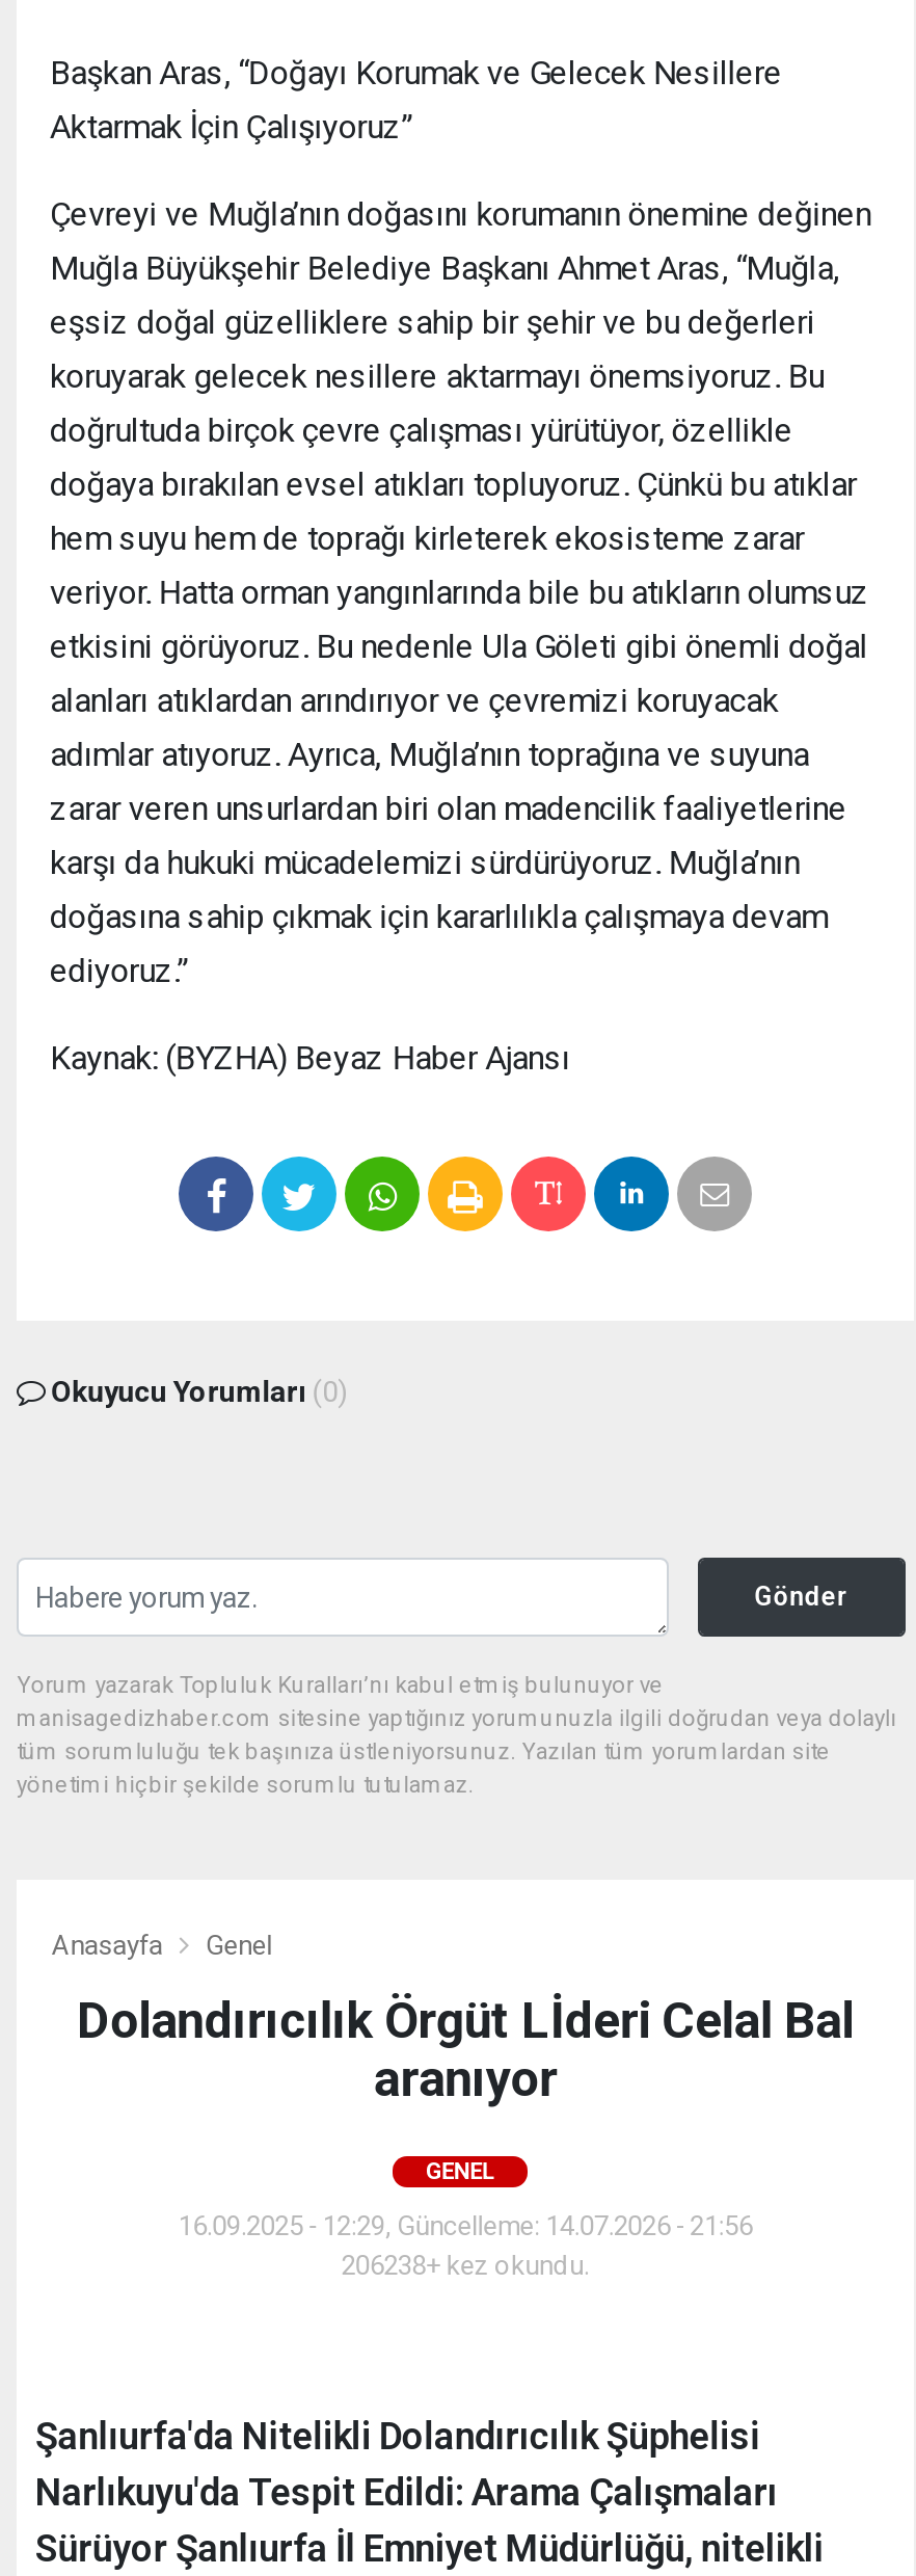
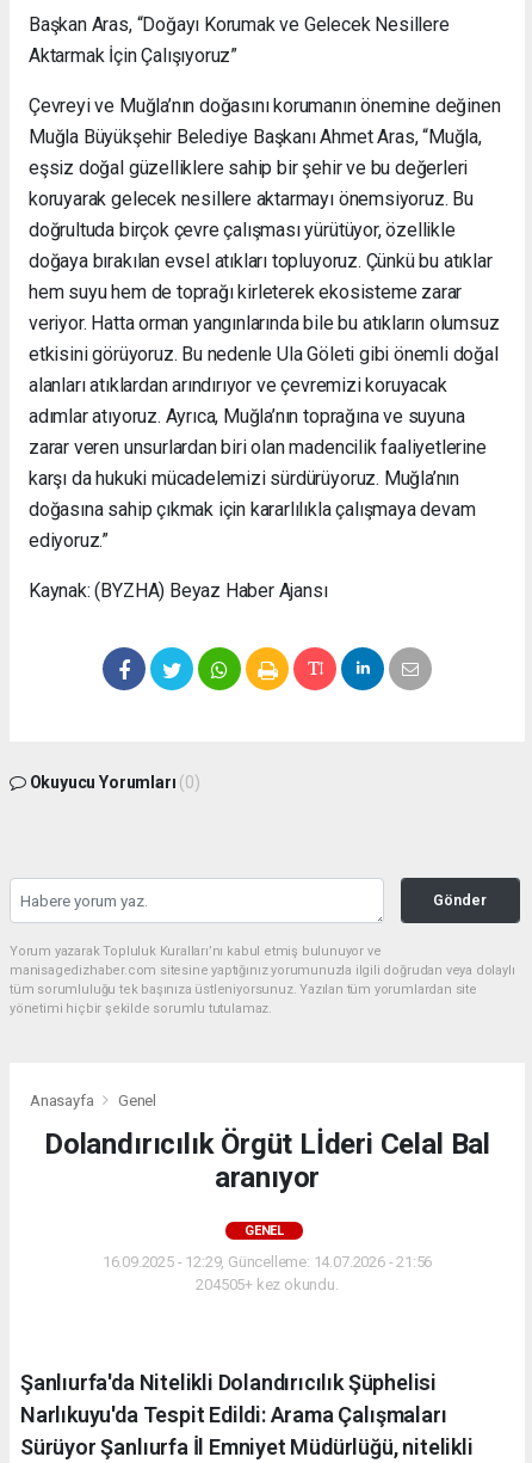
- 206238+ kez okundu.
+ 204505+ kez okundu.
